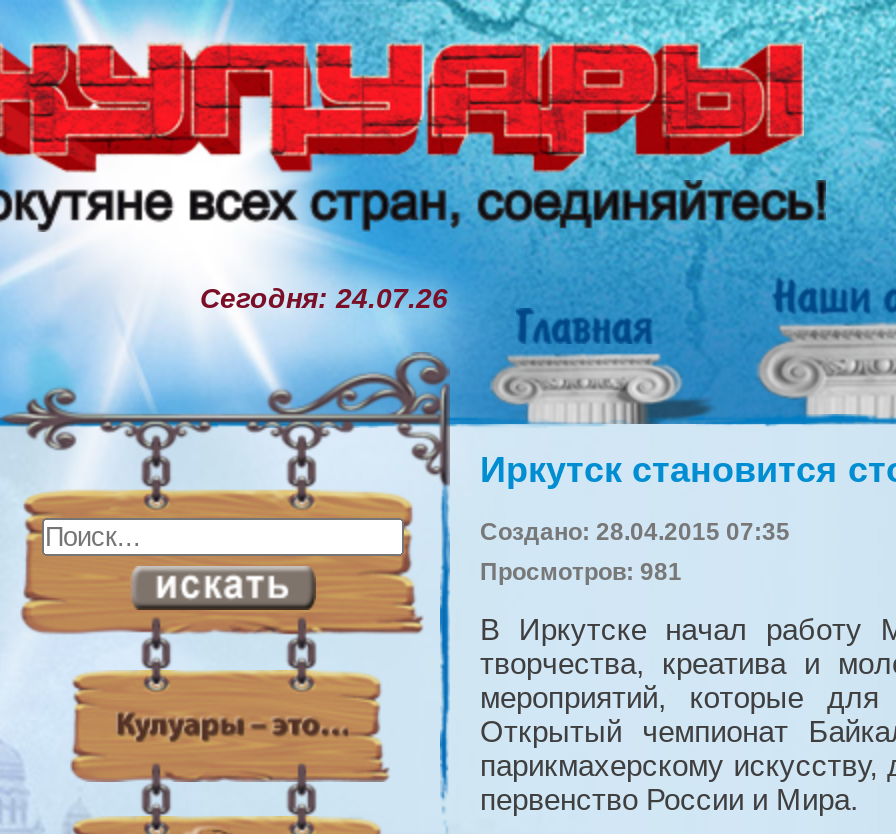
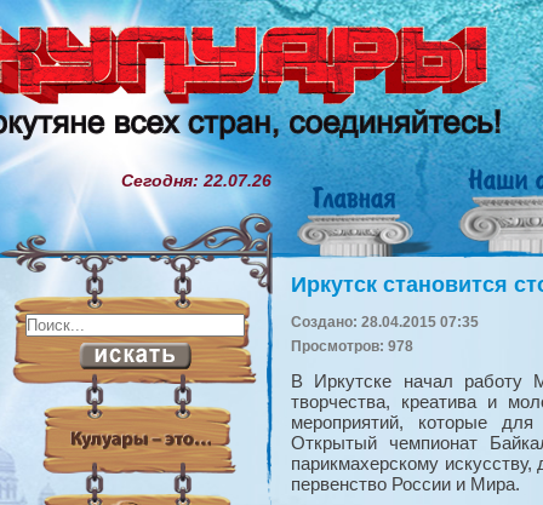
- Сегодня: 24.07.26
+ Сегодня: 22.07.26

- Просмотров: 981
+ Просмотров: 978
